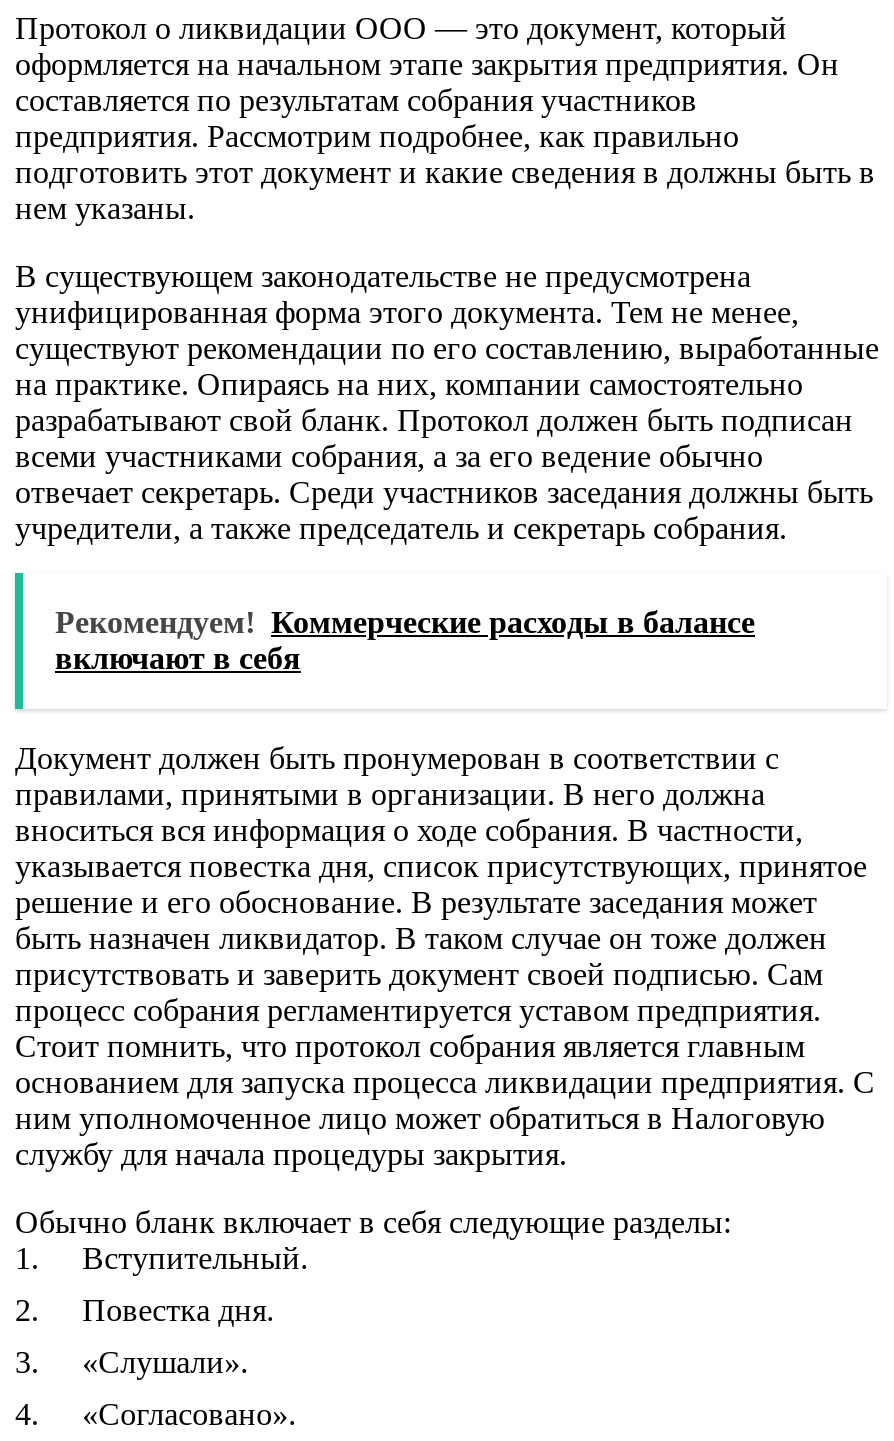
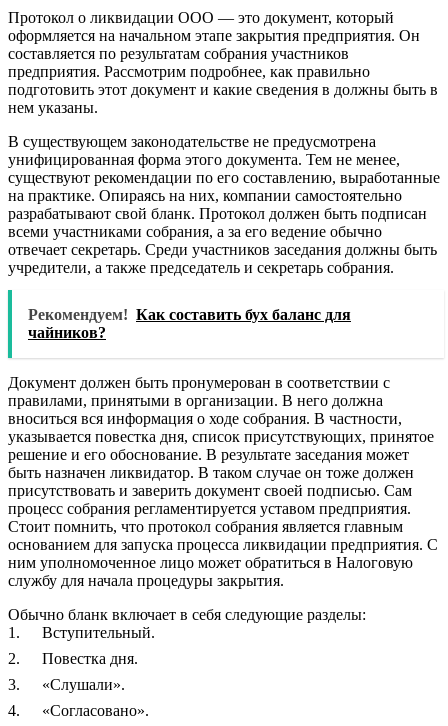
- Рекомендуем! Коммерческие расходы в балансе
- включают в себя
+ Рекомендуем! Как составить бух баланс для
+ чайников?
